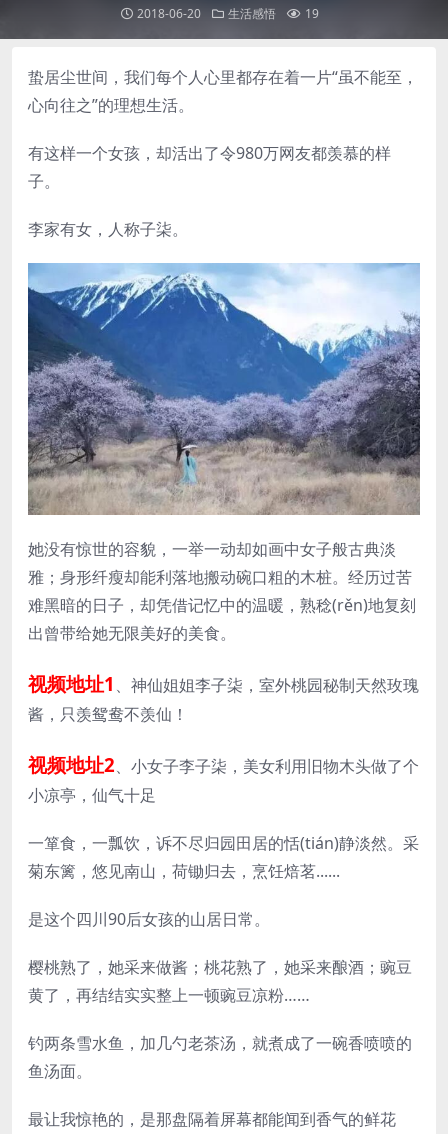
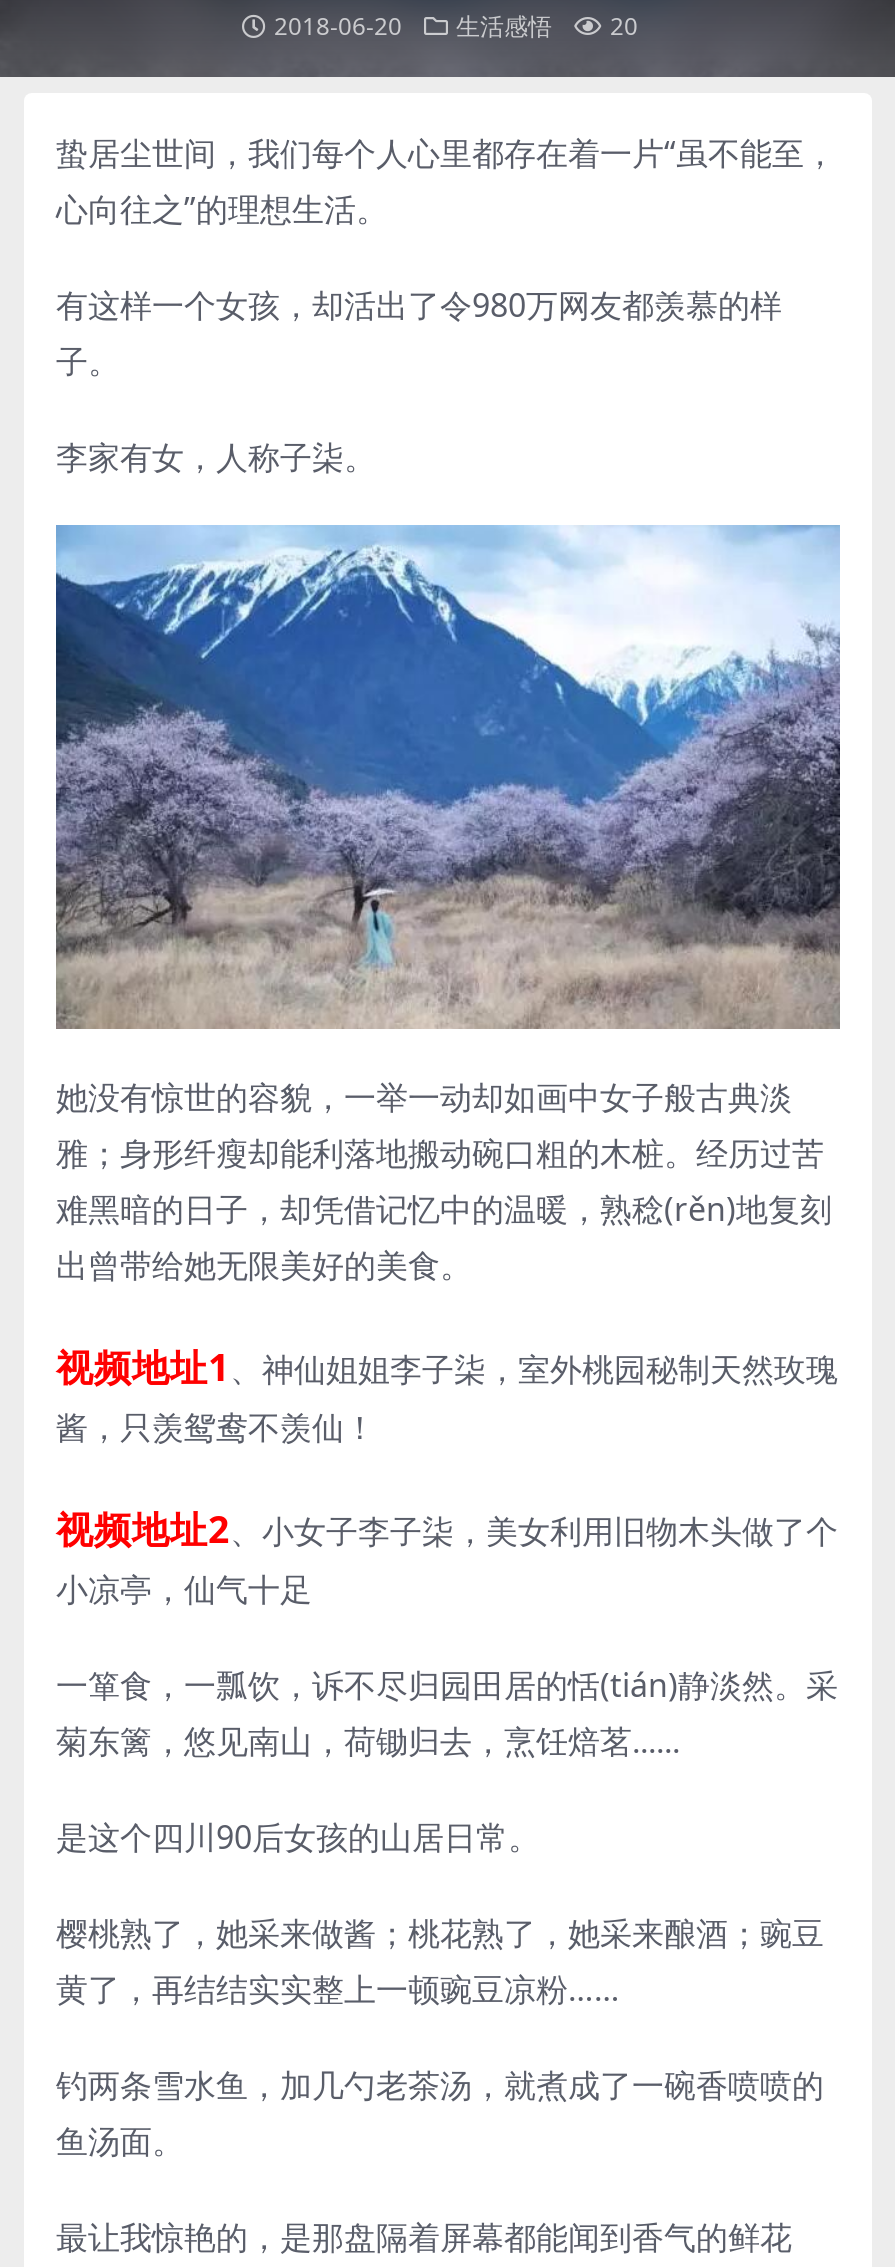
- 2018-06-20 生活感悟 19
+ 2018-06-20 生活感悟 20
